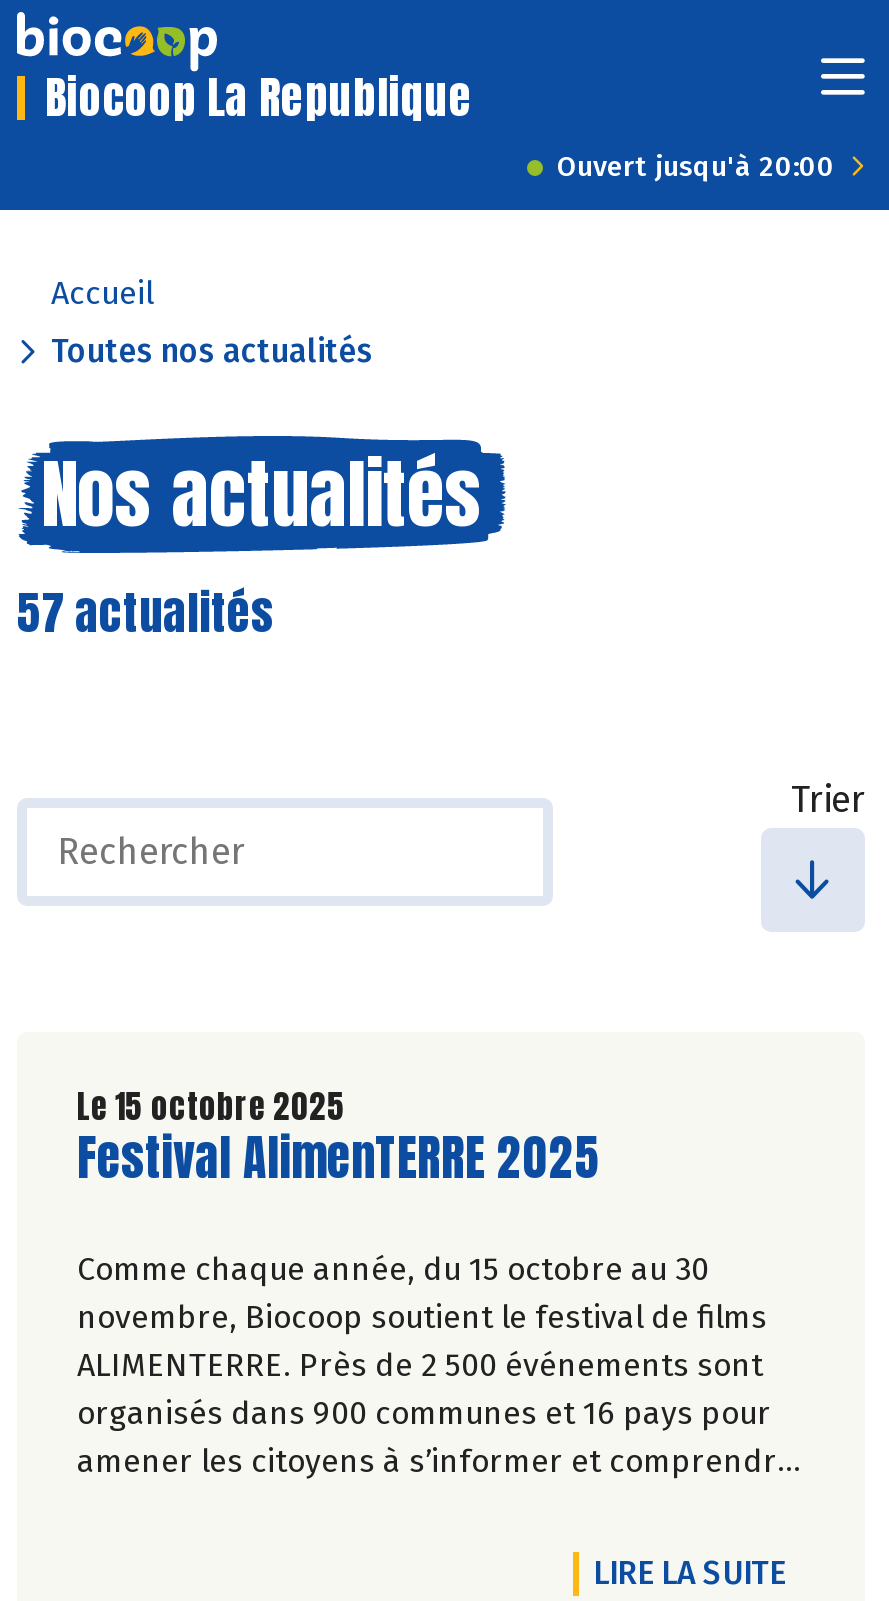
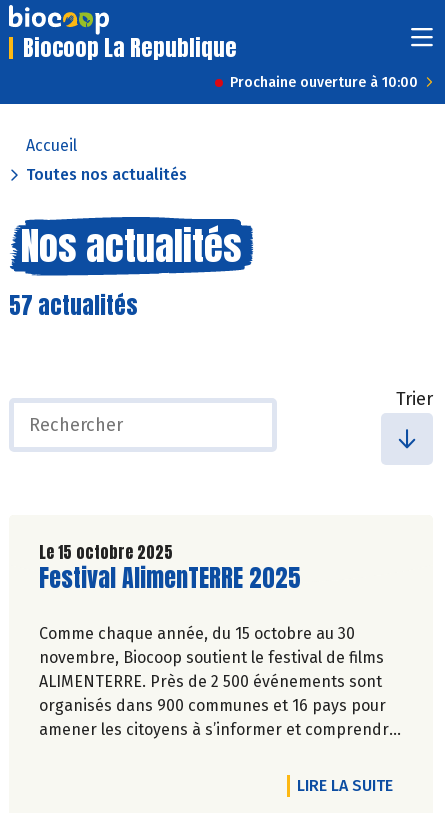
- Ouvert jusqu'à 20:00
+ Prochaine ouverture à 10:00
